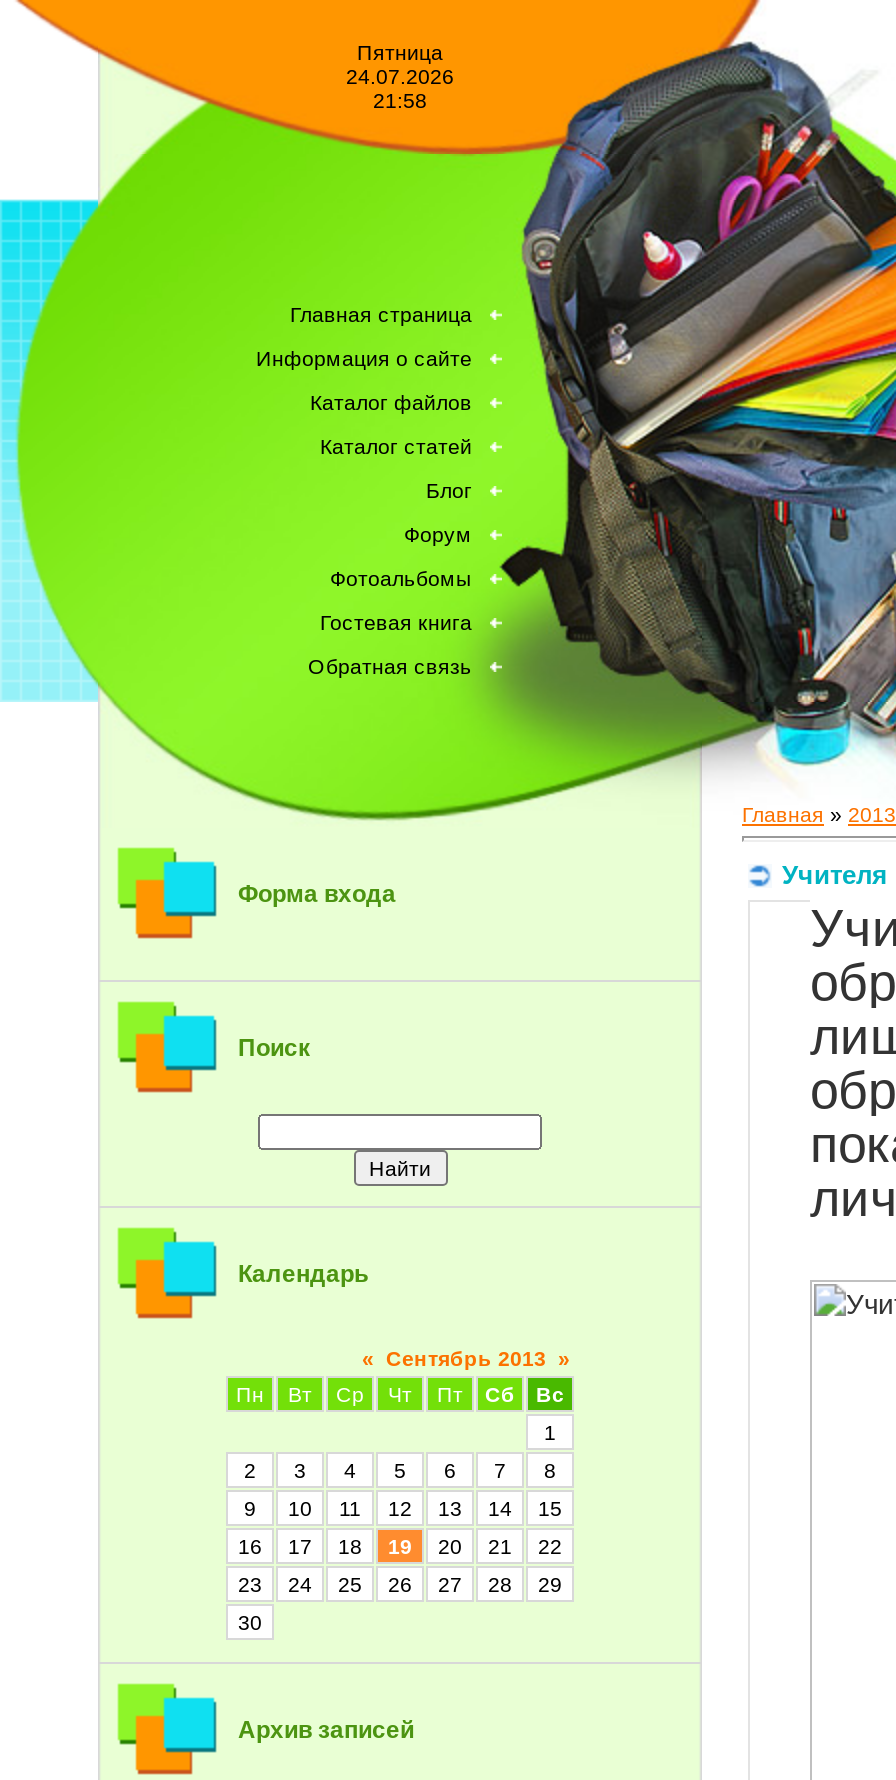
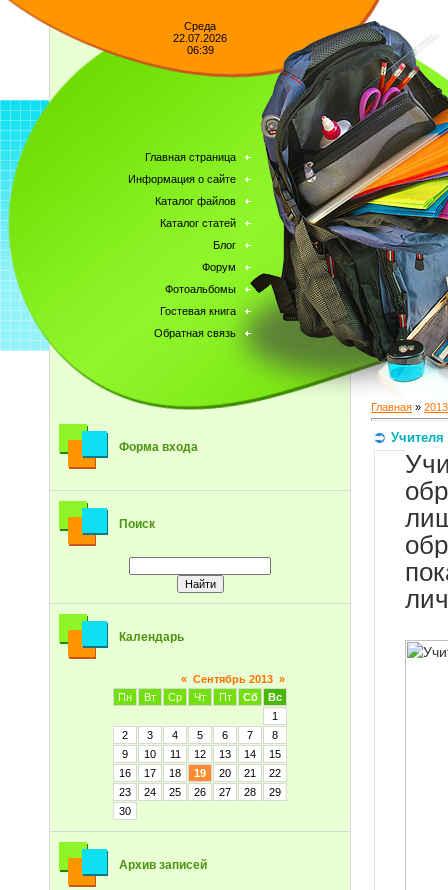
- Пятница
- 24.07.2026
- 21:58
+ Среда
+ 22.07.2026
+ 06:39
